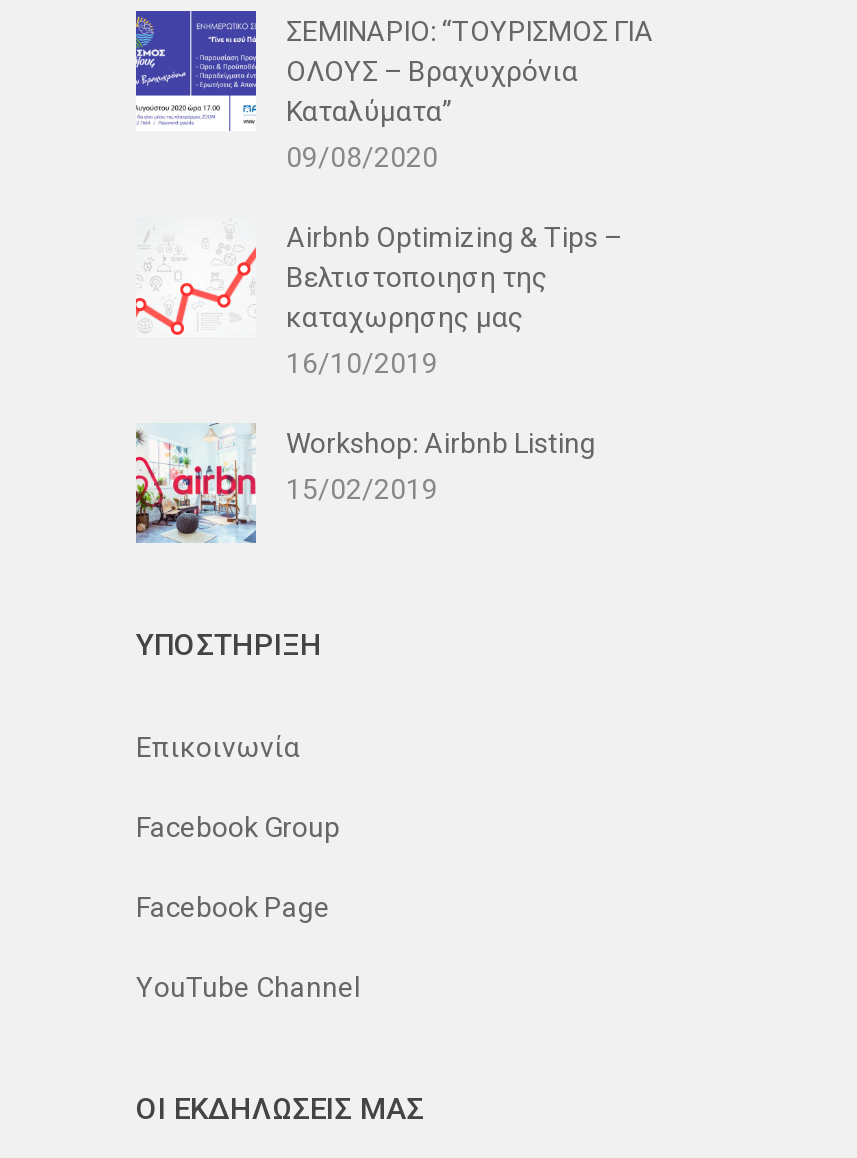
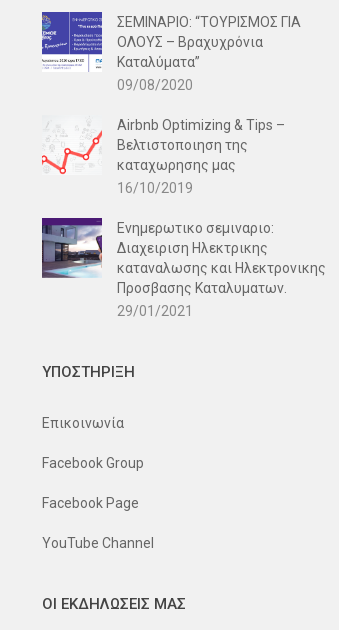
- [image]
- Workshop: Airbnb Listing
- 15/02/2019
+ [image]
+ Ενημερωτικο σεμιναριο:
+ Διαχειριση Ηλεκτρικης
+ καταναλωσης και Ηλεκτρονικης
+ Προσβασης Καταλυματων.
+ 29/01/2021
